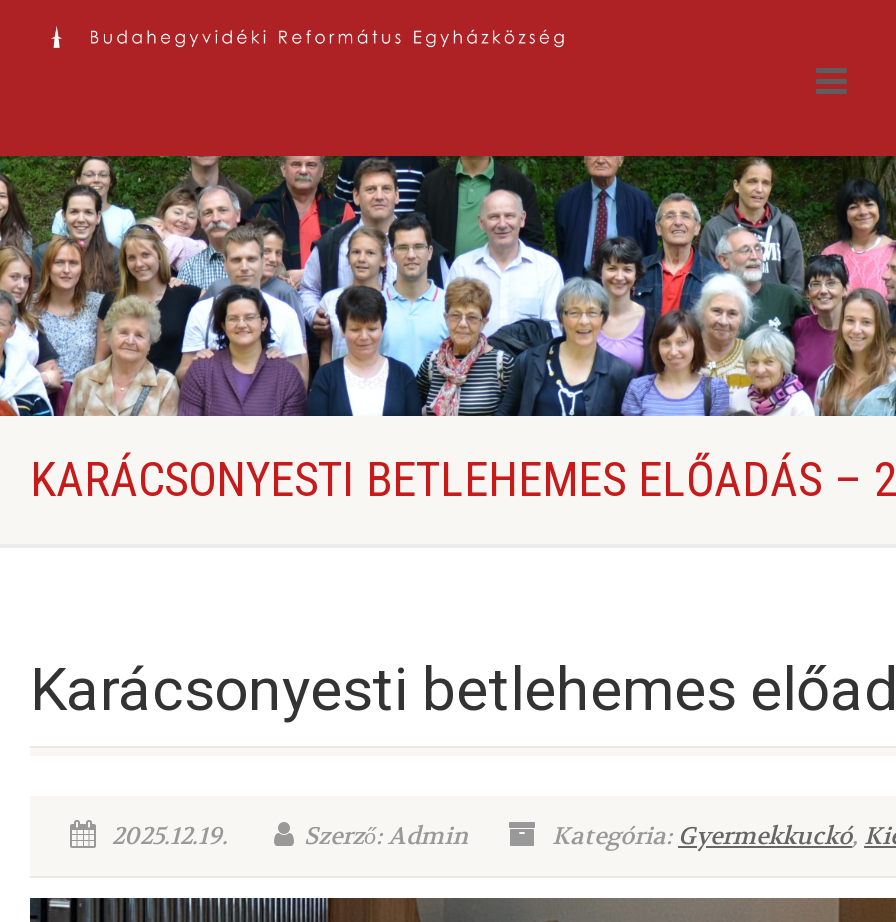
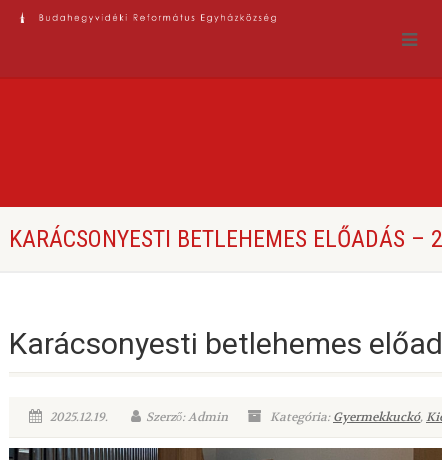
- [image]
